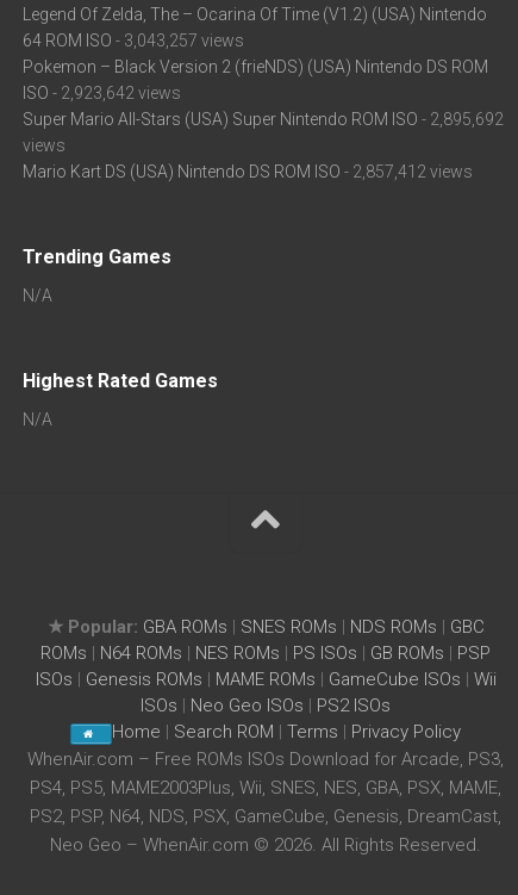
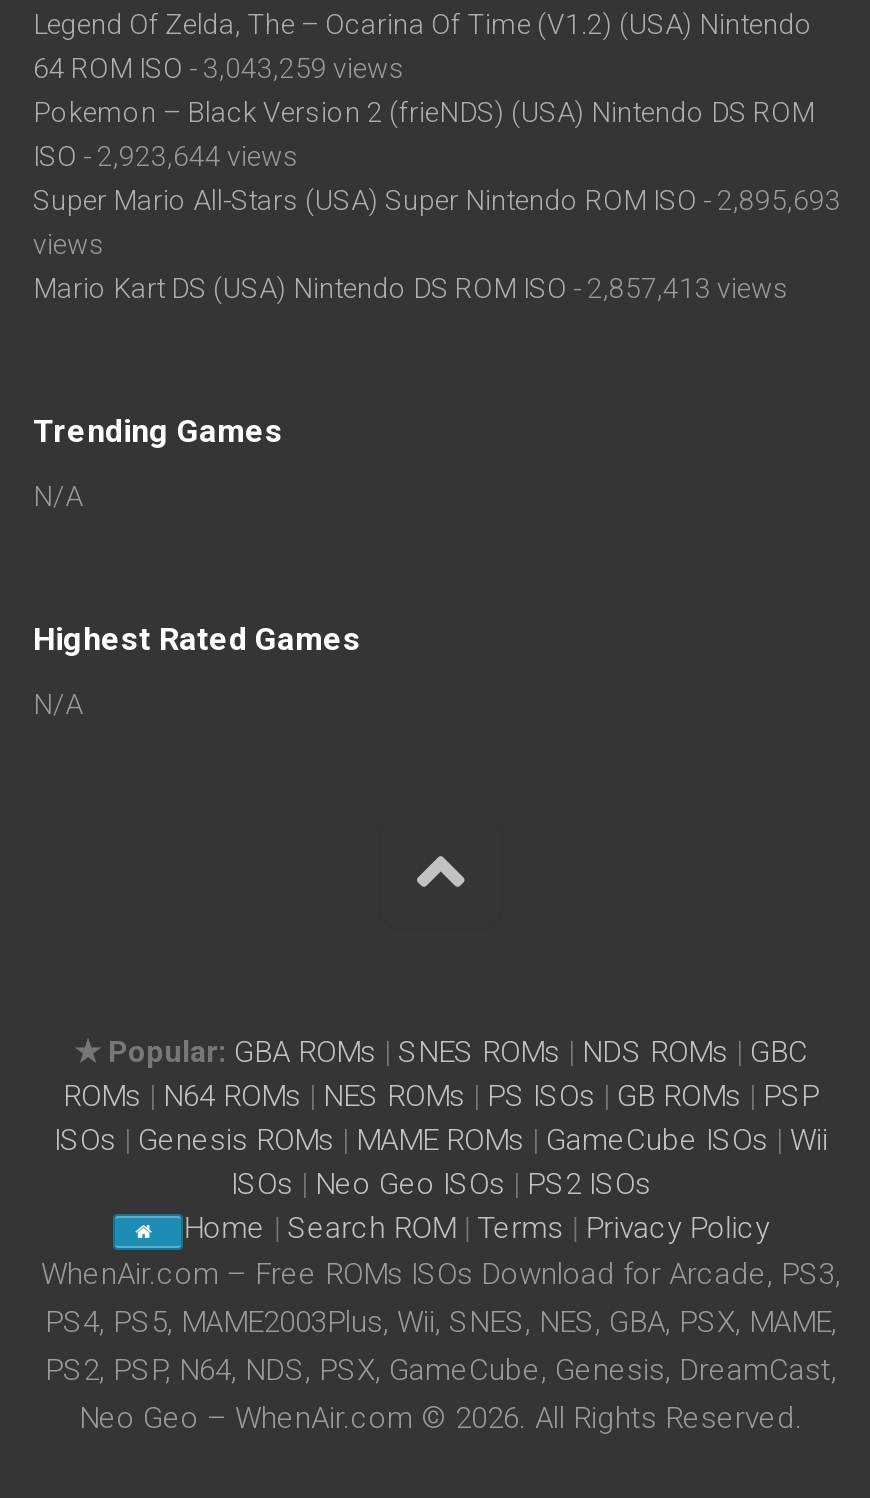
- 64 ROM ISO - 3,043,257 views
+ 64 ROM ISO - 3,043,259 views

- ISO - 2,923,642 views
+ ISO - 2,923,644 views

- Super Mario All-Stars (USA) Super Nintendo ROM ISO - 2,895,692
+ Super Mario All-Stars (USA) Super Nintendo ROM ISO - 2,895,693

- Mario Kart DS (USA) Nintendo DS ROM ISO - 2,857,412 views
+ Mario Kart DS (USA) Nintendo DS ROM ISO - 2,857,413 views
